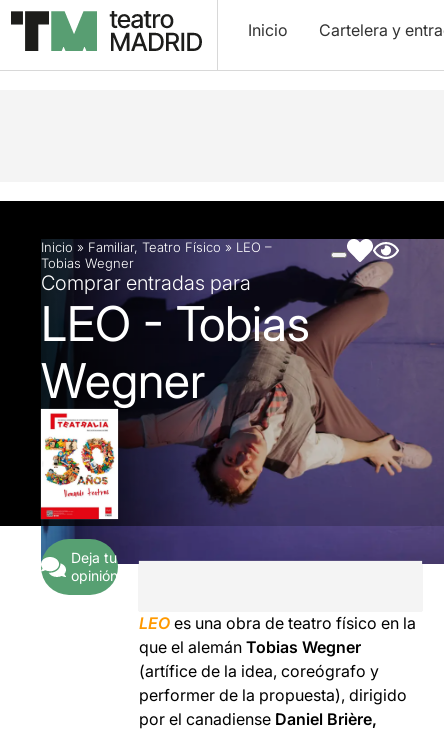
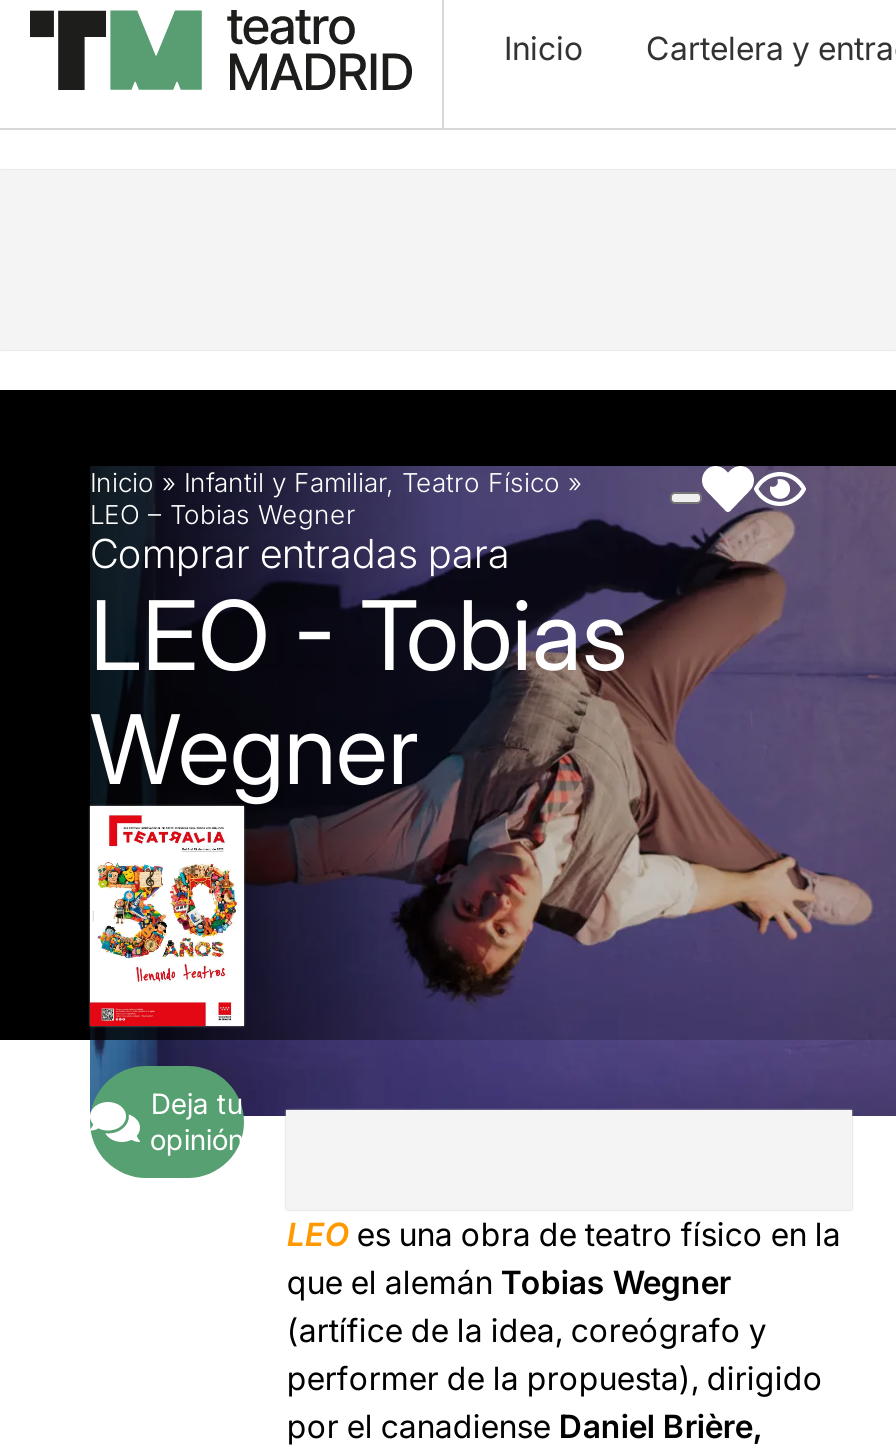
- Inicio» Familiar, Teatro Físico» LEO –
- Tobias Wegner
+ Inicio» Infantil y Familiar, Teatro Físico»
+ LEO – Tobias Wegner
